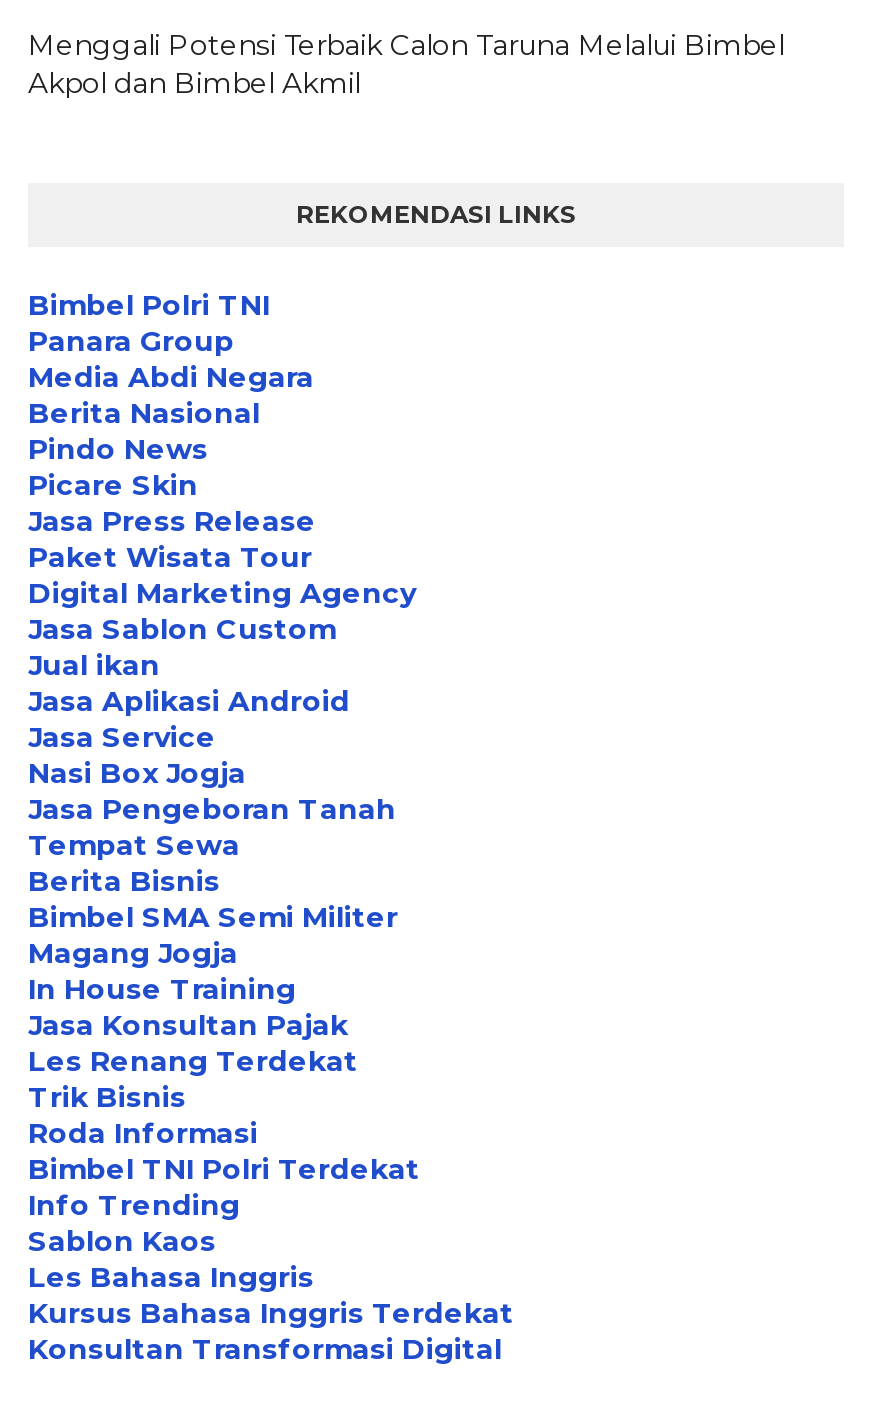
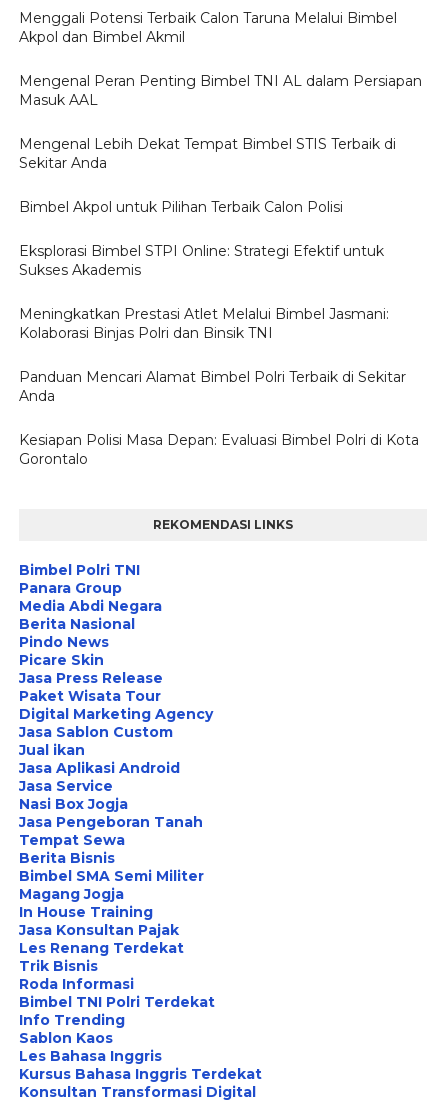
+ Mengenal Peran Penting Bimbel TNI AL dalam Persiapan
+ Masuk AAL
+ Mengenal Lebih Dekat Tempat Bimbel STIS Terbaik di
+ Sekitar Anda
+ Bimbel Akpol untuk Pilihan Terbaik Calon Polisi
+ Eksplorasi Bimbel STPI Online: Strategi Efektif untuk
+ Sukses Akademis
+ Meningkatkan Prestasi Atlet Melalui Bimbel Jasmani:
+ Kolaborasi Binjas Polri dan Binsik TNI
+ Panduan Mencari Alamat Bimbel Polri Terbaik di Sekitar
+ Anda
+ Kesiapan Polisi Masa Depan: Evaluasi Bimbel Polri di Kota
+ Gorontalo
